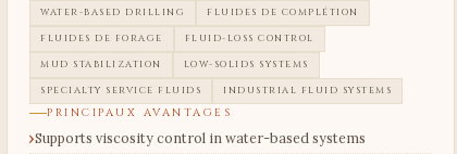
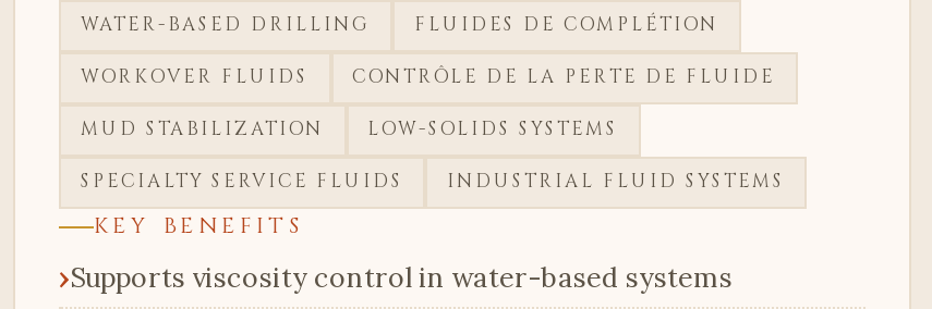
- FLUIDES DE FORAGE
- FLUID-LOSS CONTROL
+ WORKOVER FLUIDS
+ CONTRÔLE DE LA PERTE DE FLUIDE

- PRINCIPAUX AVANTAGES
+ KEY BENEFITS
